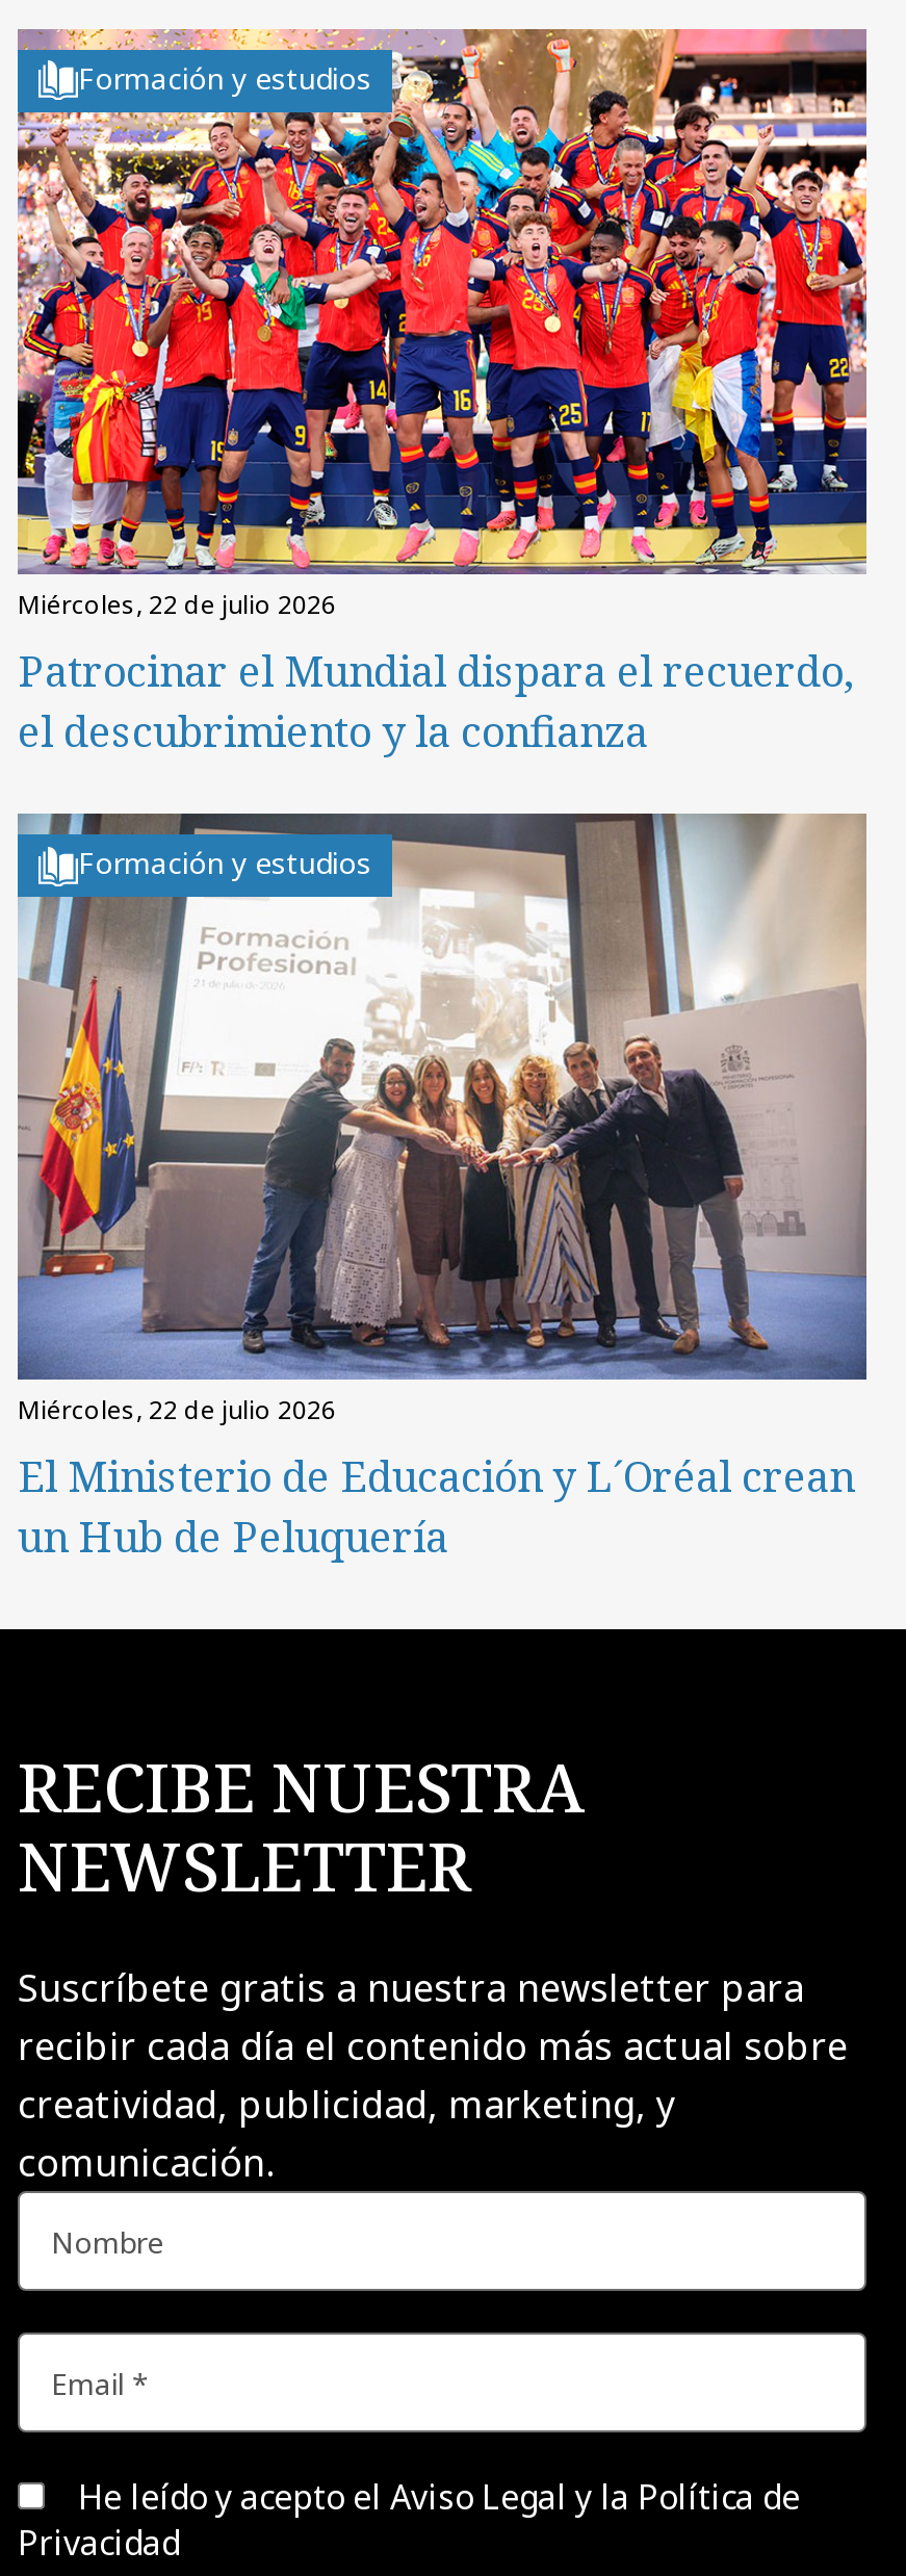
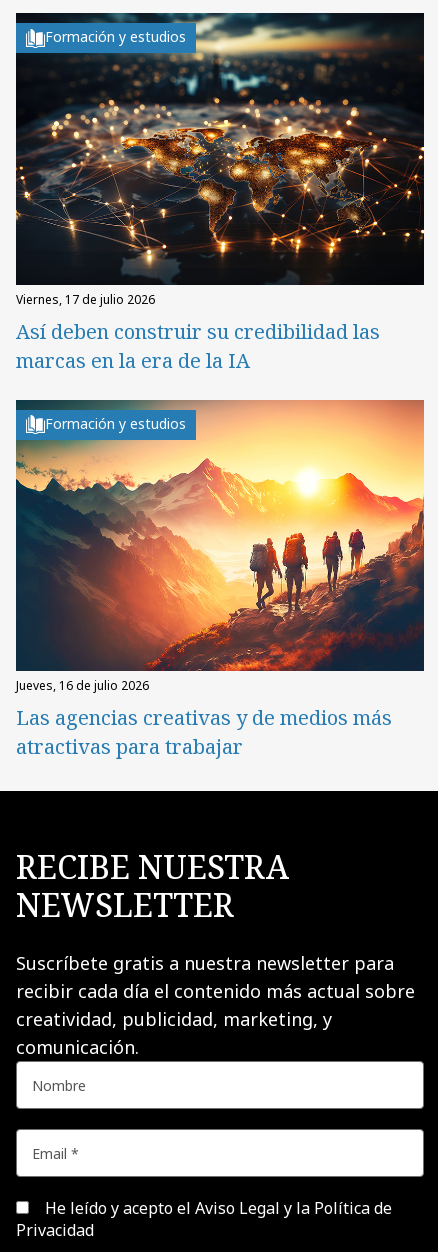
- [image]
- miércoles, 22 de julio 2026
- Patrocinar el Mundial dispara el recuerdo,
- el descubrimiento y la confianza
+ [image]
+ viernes, 17 de julio 2026
+ Así deben construir su credibilidad las
+ marcas en la era de la IA

- [image]
- miércoles, 22 de julio 2026
- El Ministerio de Educación y L´Oréal crean
- un Hub de Peluquería
+ [image]
+ jueves, 16 de julio 2026
+ Las agencias creativas y de medios más
+ atractivas para trabajar
